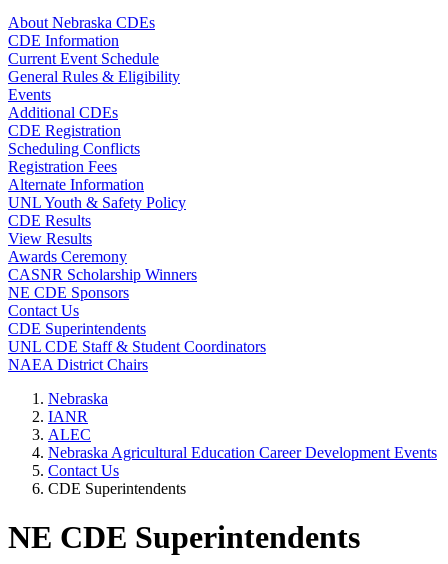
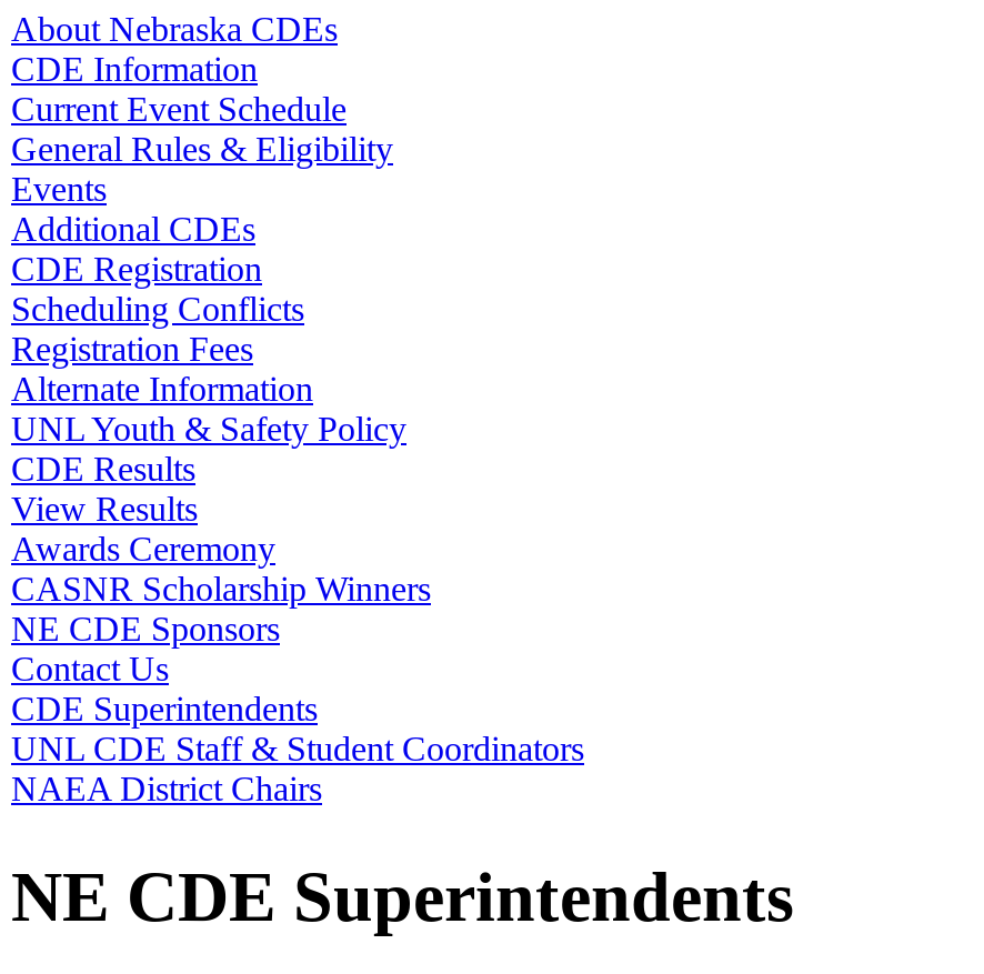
- Nebraska
- IANR
- ALEC
- Nebraska Agricultural Education Career Development Events
- Contact Us
- CDE Superintendents
